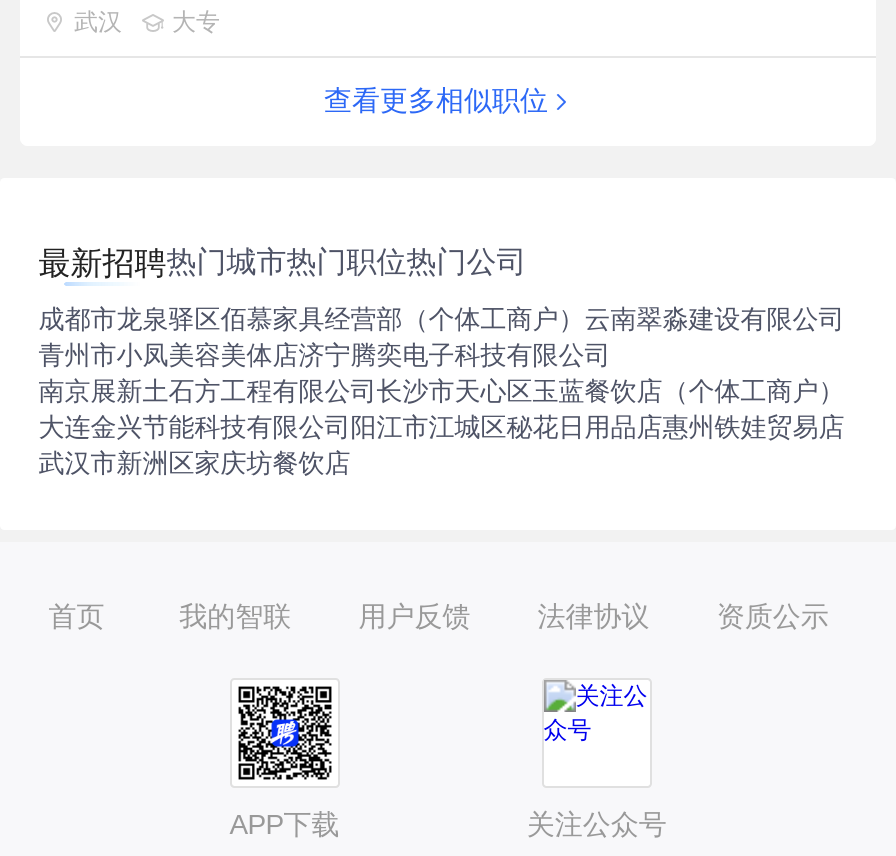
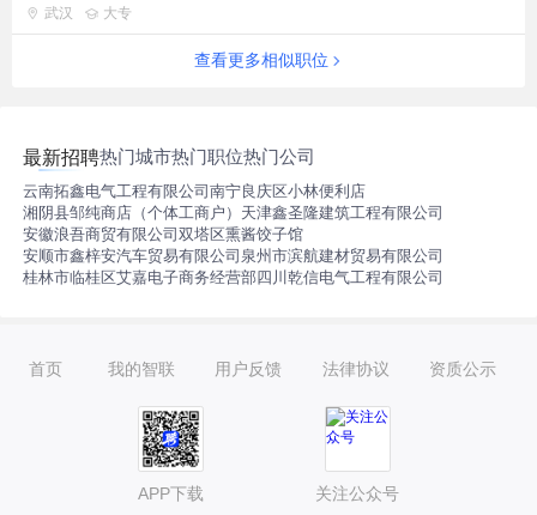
- 成都市龙泉驿区佰慕家具经营部（个体工商户）云南翠淼建设有限公司
- 青州市小凤美容美体店济宁腾奕电子科技有限公司
- 南京展新土石方工程有限公司长沙市天心区玉蓝餐饮店（个体工商户）
- 大连金兴节能科技有限公司阳江市江城区秘花日用品店惠州铁娃贸易店
- 武汉市新洲区家庆坊餐饮店
+ 云南拓鑫电气工程有限公司南宁良庆区小林便利店
+ 湘阴县邹纯商店（个体工商户）天津鑫圣隆建筑工程有限公司
+ 安徽浪吾商贸有限公司双塔区熏酱饺子馆
+ 安顺市鑫梓安汽车贸易有限公司泉州市滨航建材贸易有限公司
+ 桂林市临桂区艾嘉电子商务经营部四川乾信电气工程有限公司
